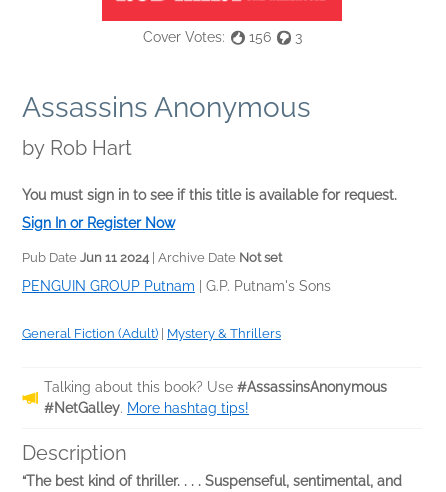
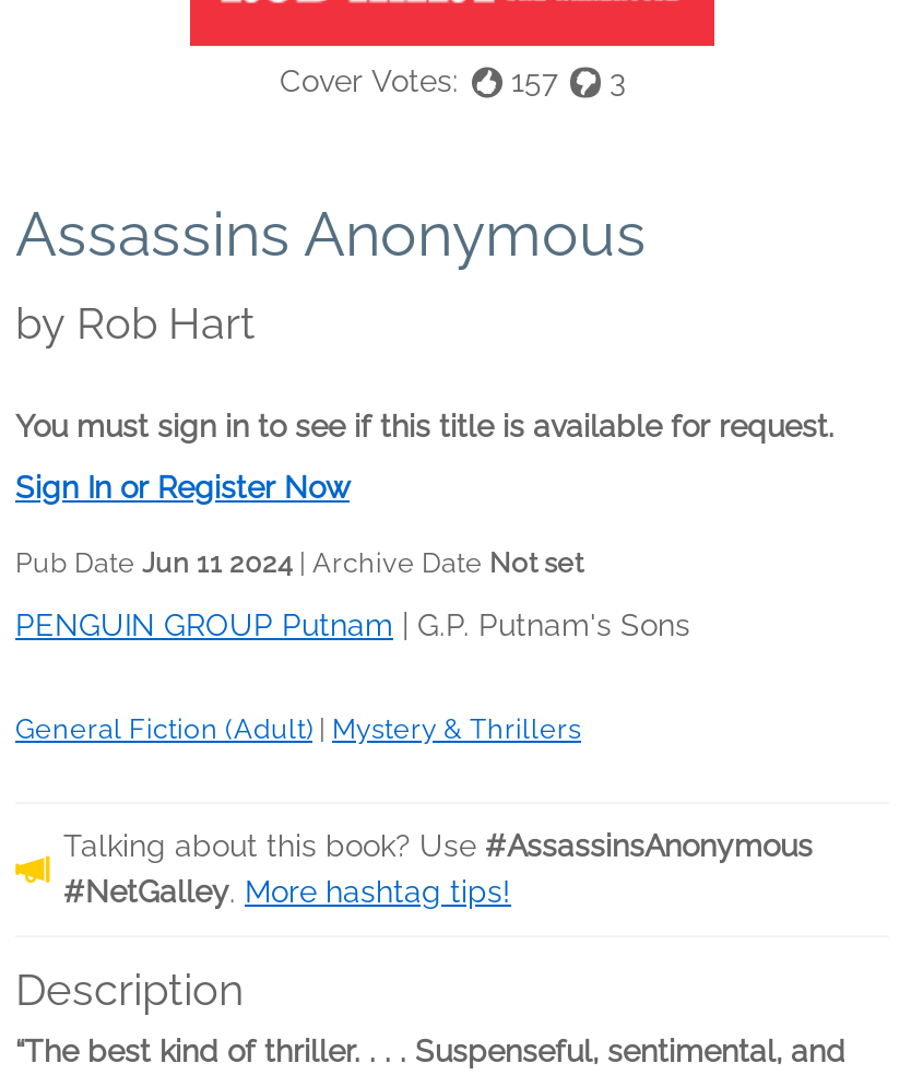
- Cover Votes: 156 3
+ Cover Votes: 157 3
